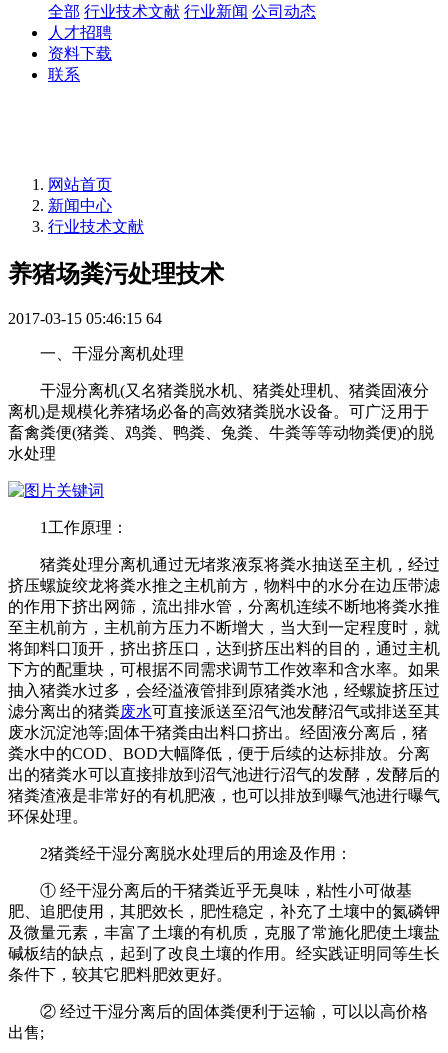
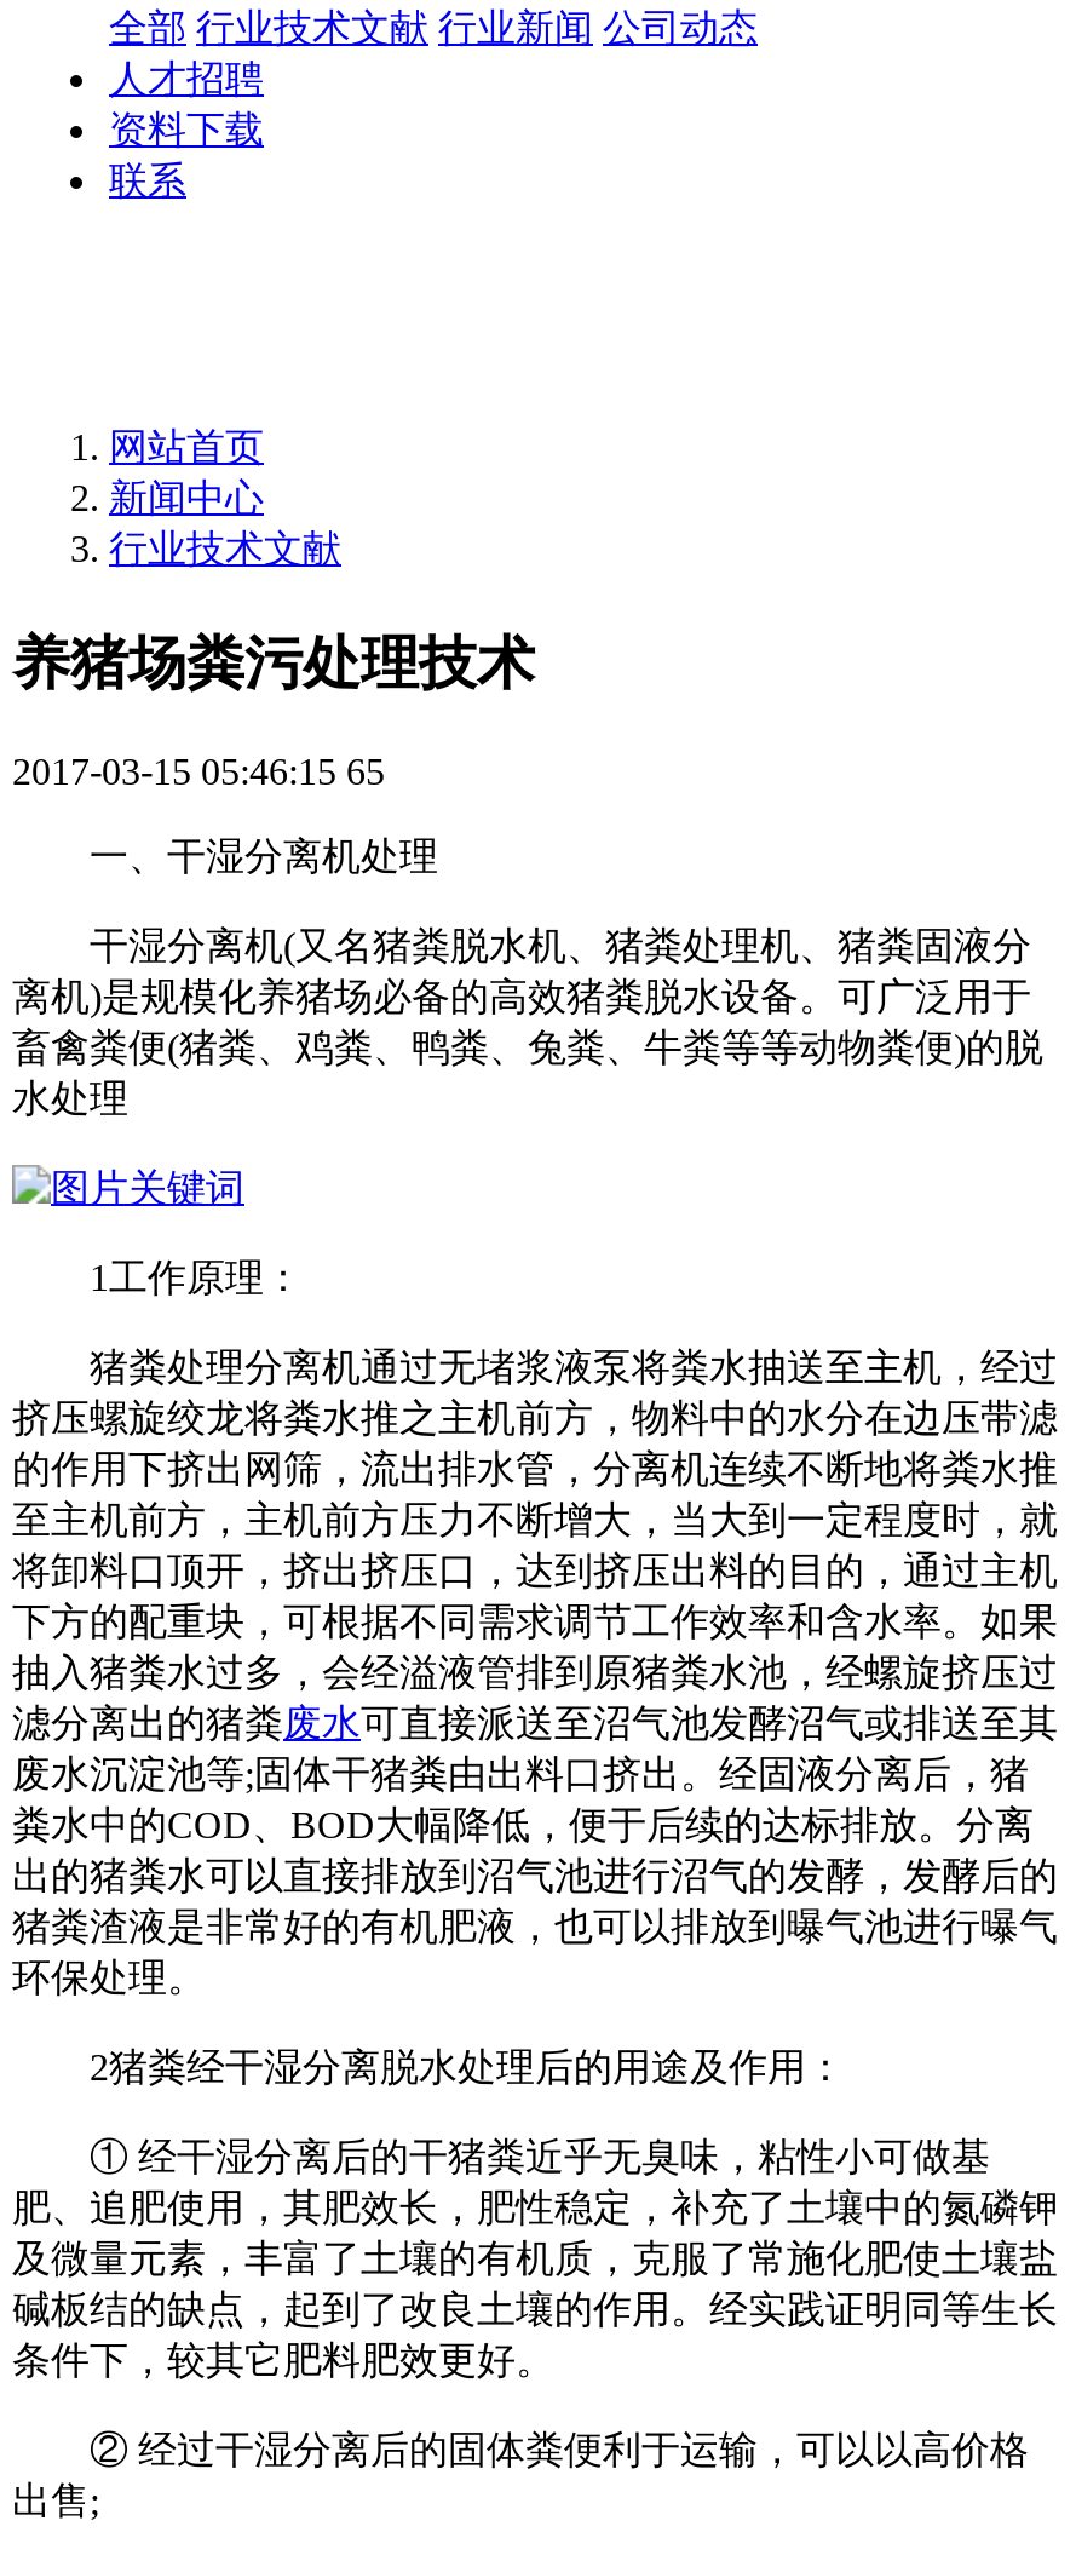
- 2017-03-15 05:46:15 64
+ 2017-03-15 05:46:15 65
